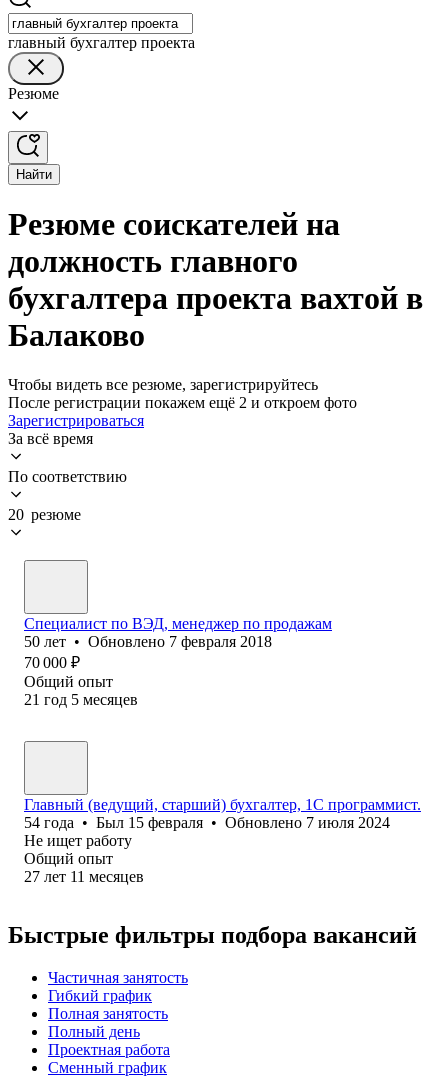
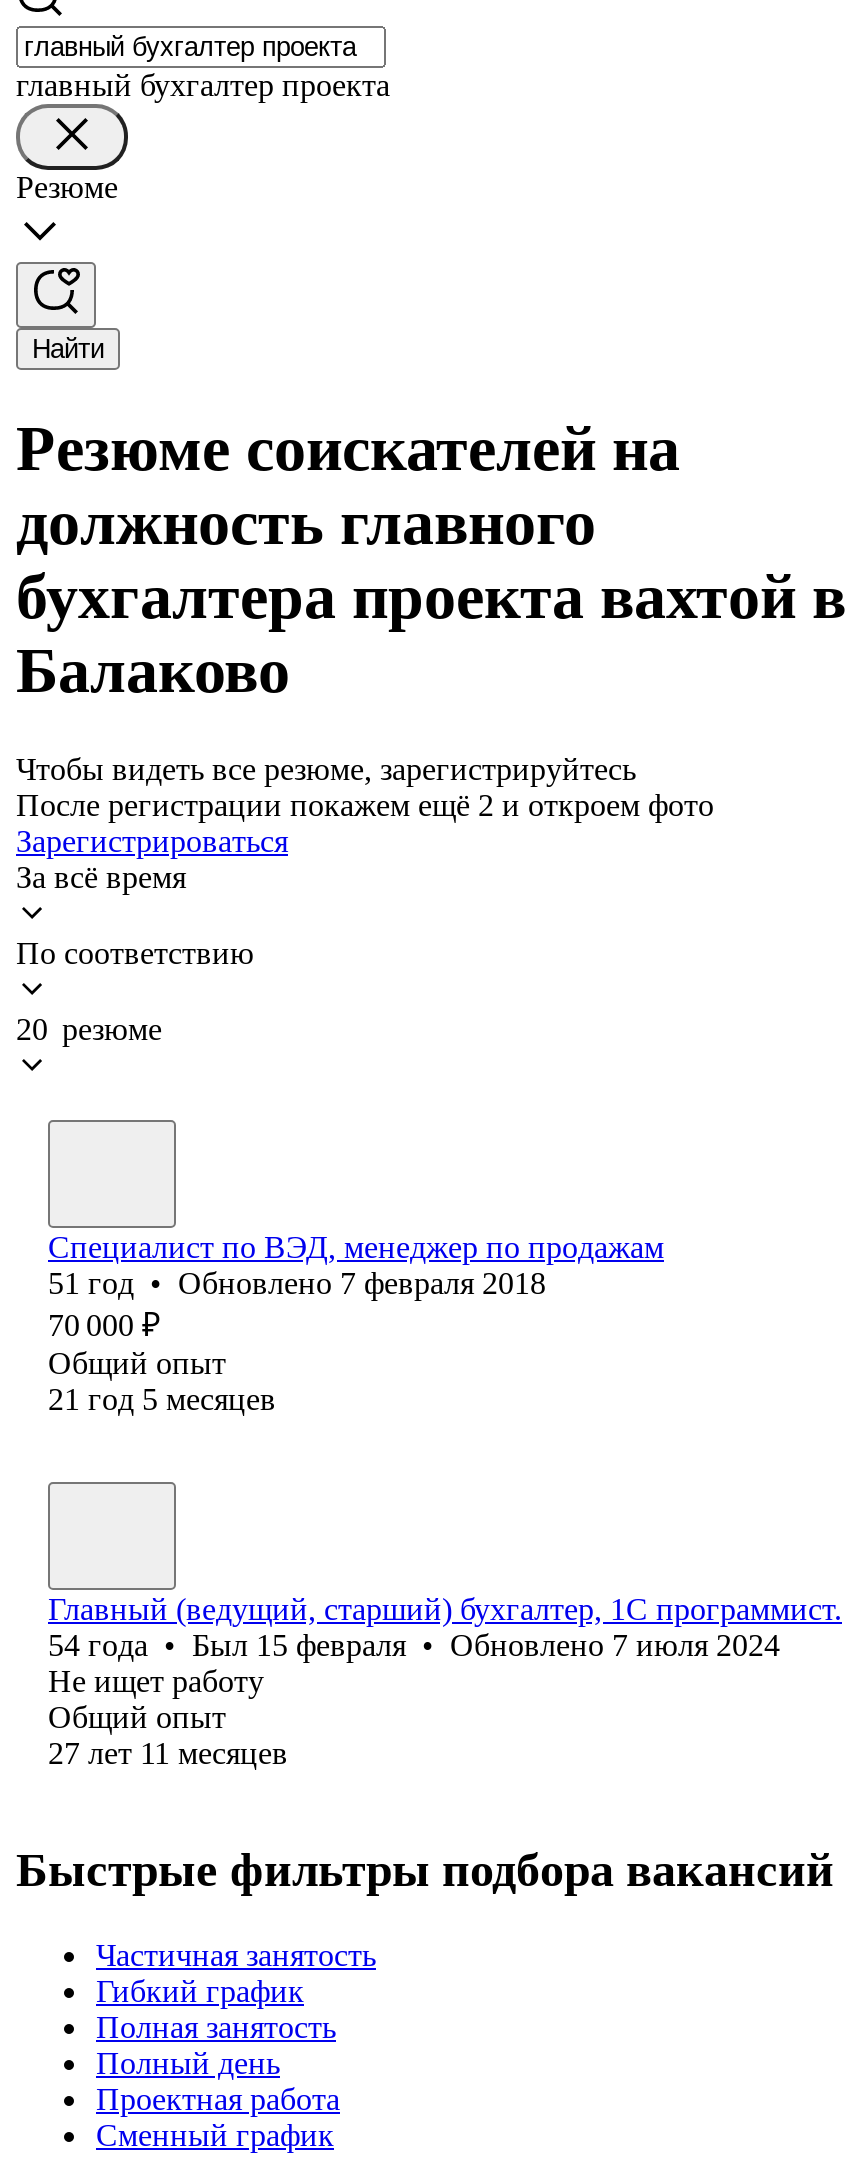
- 50 лет • Обновлено 7 февраля 2018
+ 51 год • Обновлено 7 февраля 2018
